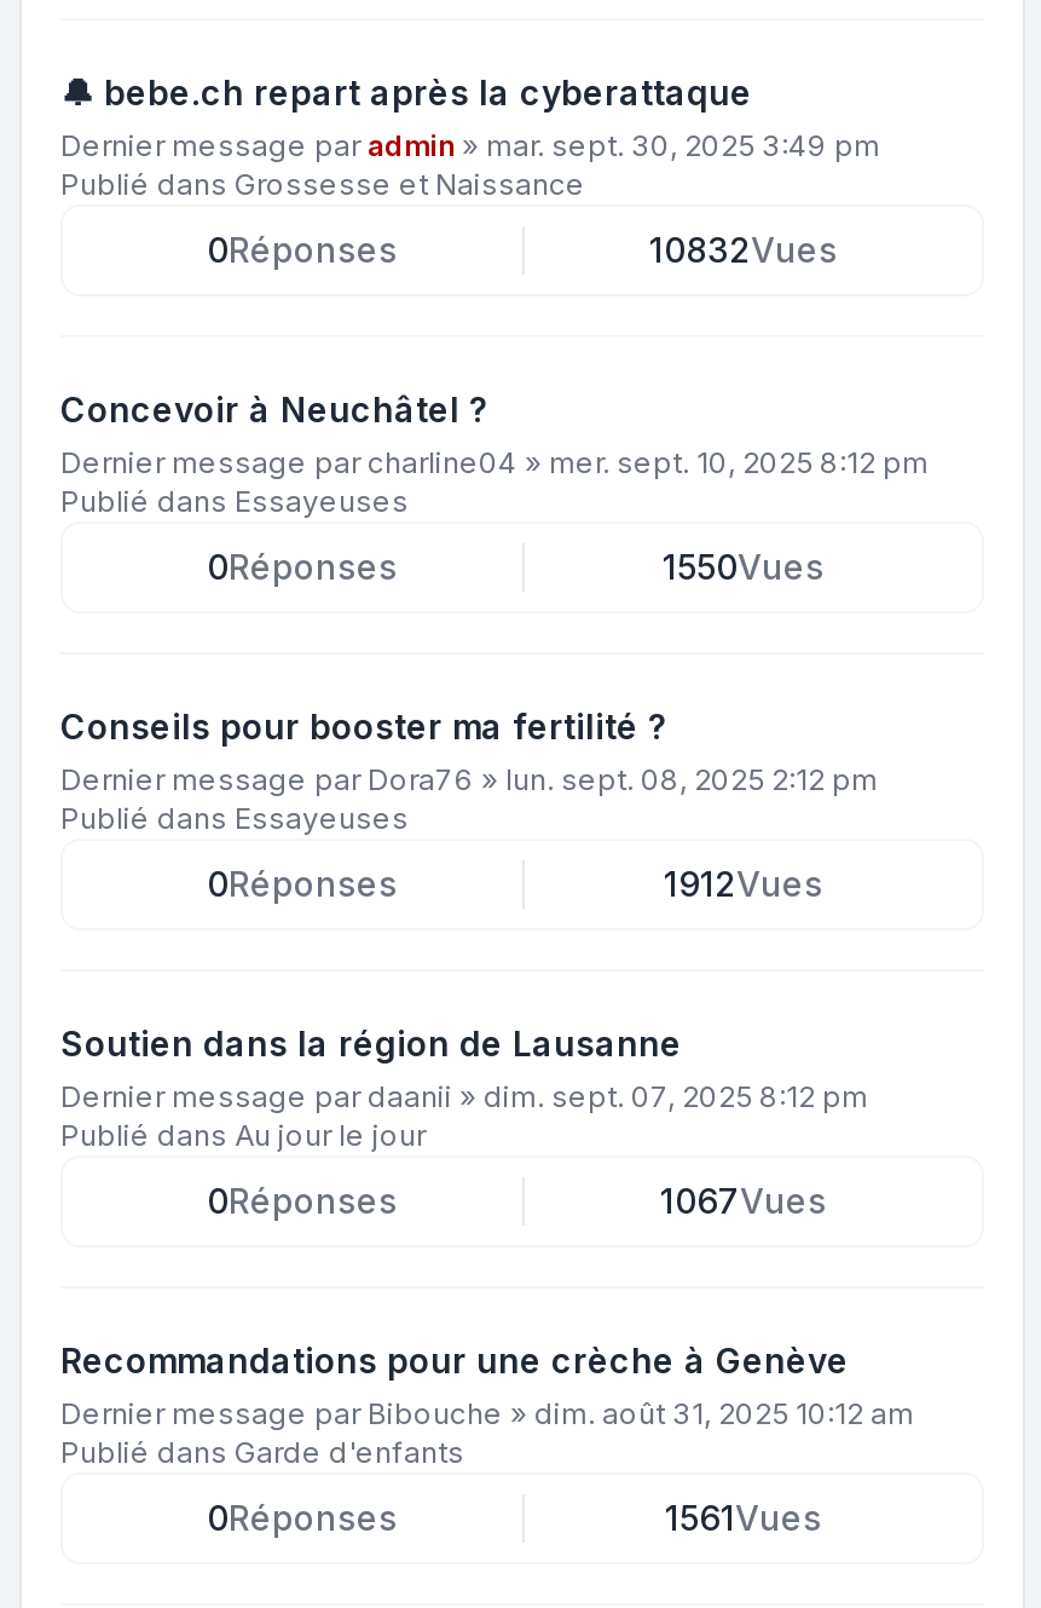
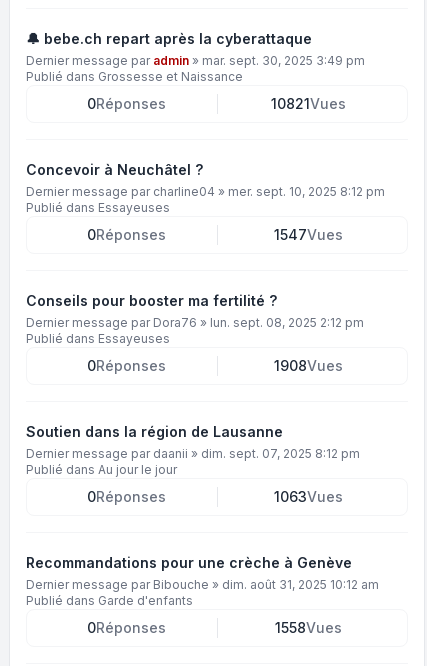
- 10832Vues
+ 10821Vues

- 1550Vues
+ 1547Vues

- 1912Vues
+ 1908Vues

- 1067Vues
+ 1063Vues

- 1561Vues
+ 1558Vues
